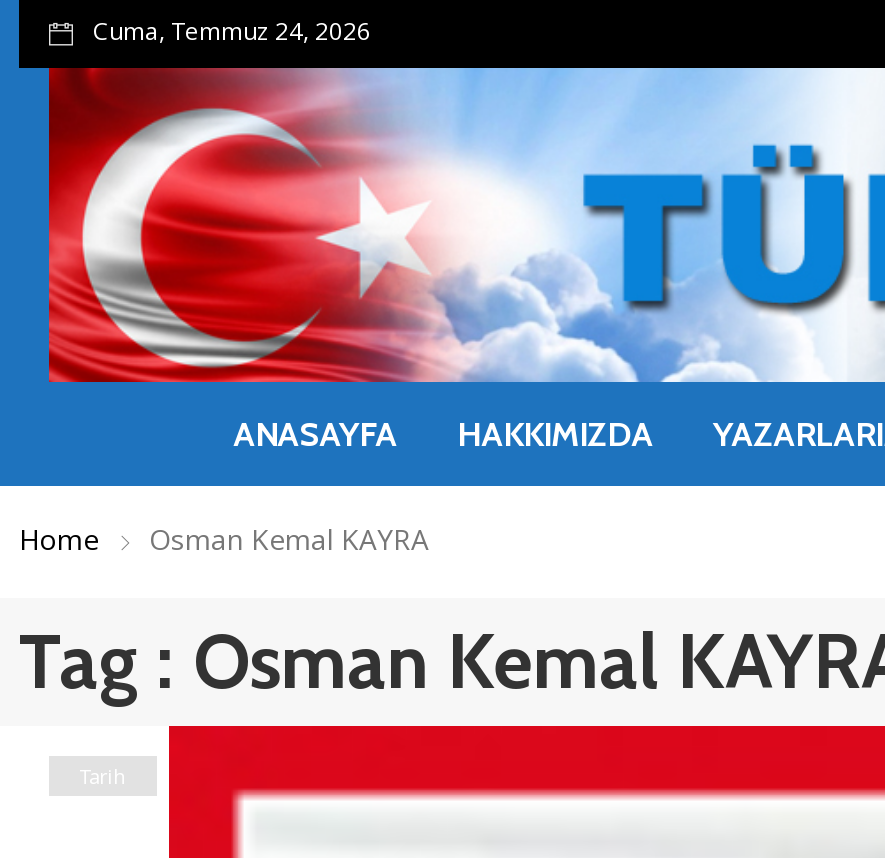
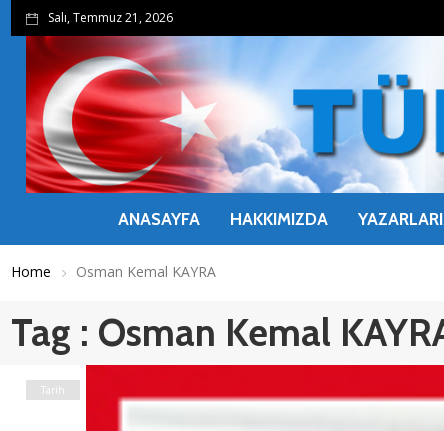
- Cuma, Temmuz 24, 2026
+ Salı, Temmuz 21, 2026
